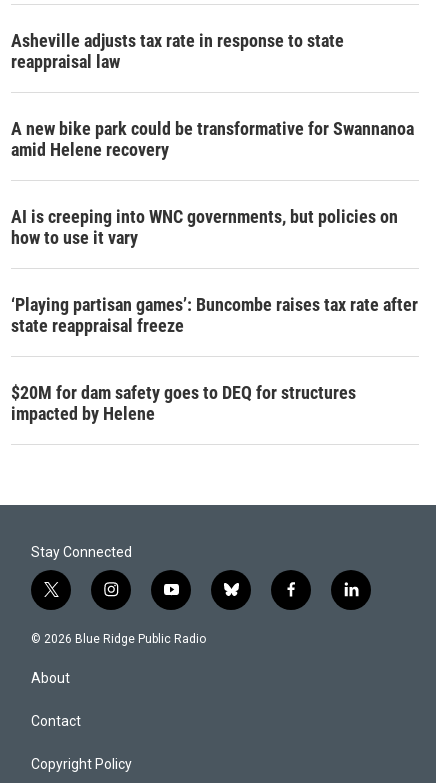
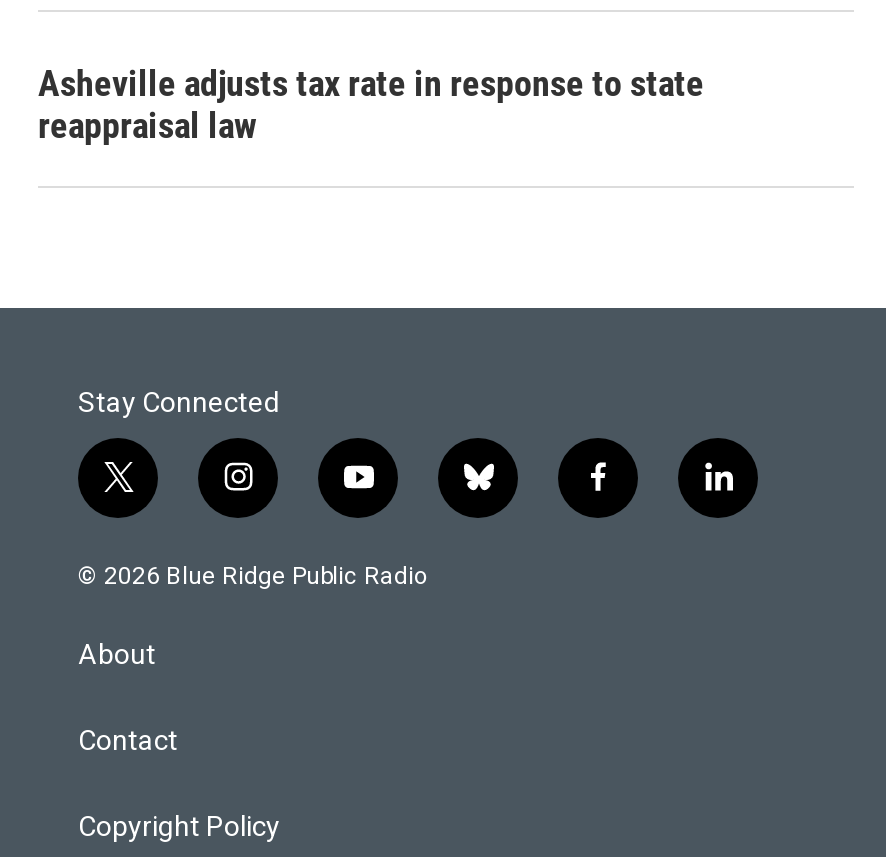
- A new bike park could be transformative for Swannanoa
- amid Helene recovery
- AI is creeping into WNC governments, but policies on
- how to use it vary
- ‘Playing partisan games’: Buncombe raises tax rate after
- state reappraisal freeze
- $20M for dam safety goes to DEQ for structures
- impacted by Helene
